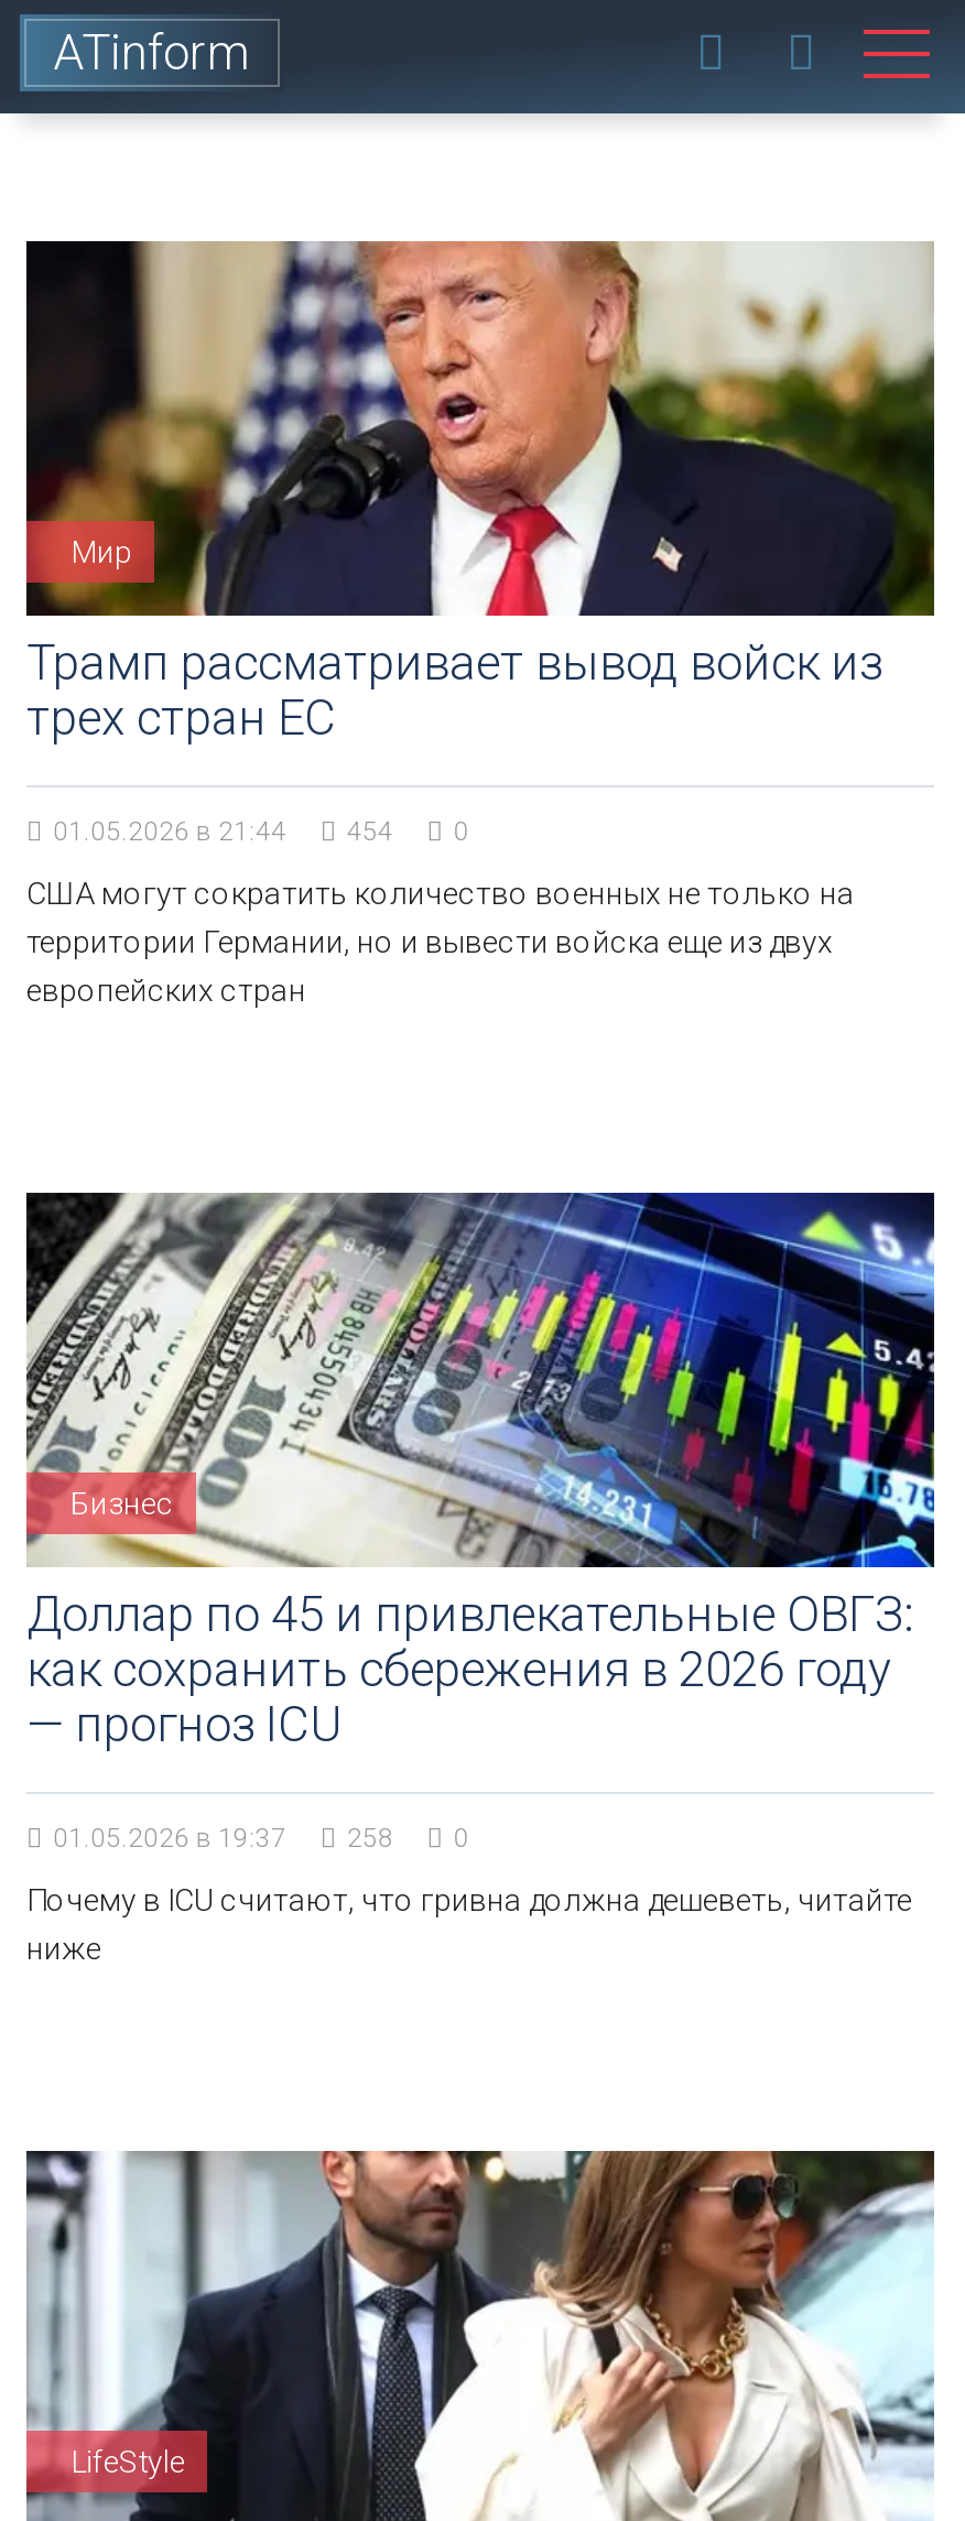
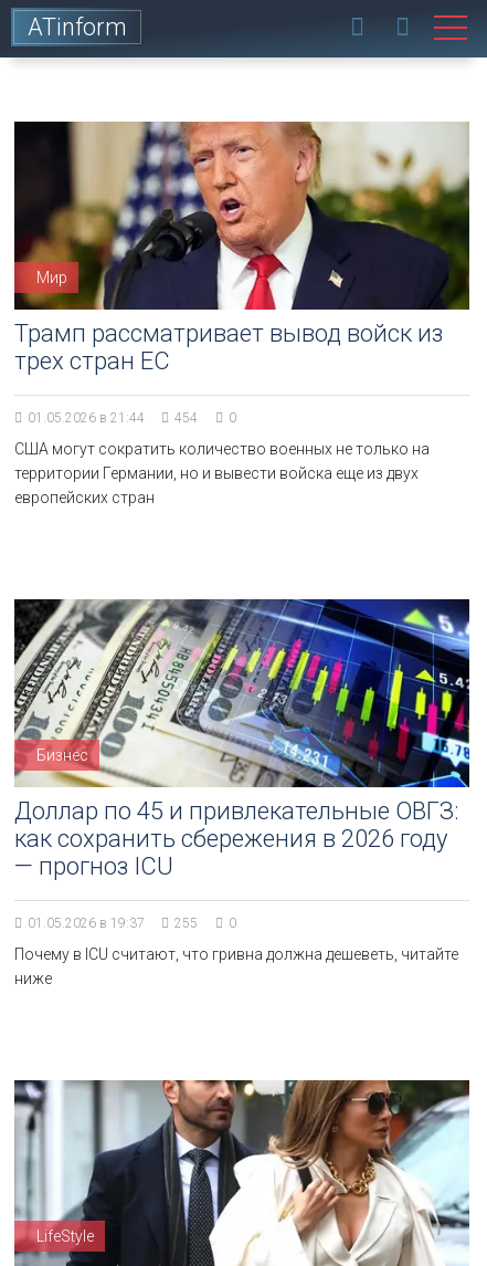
- 01.05.2026 в 19:37 258 0
+ 01.05.2026 в 19:37 255 0
